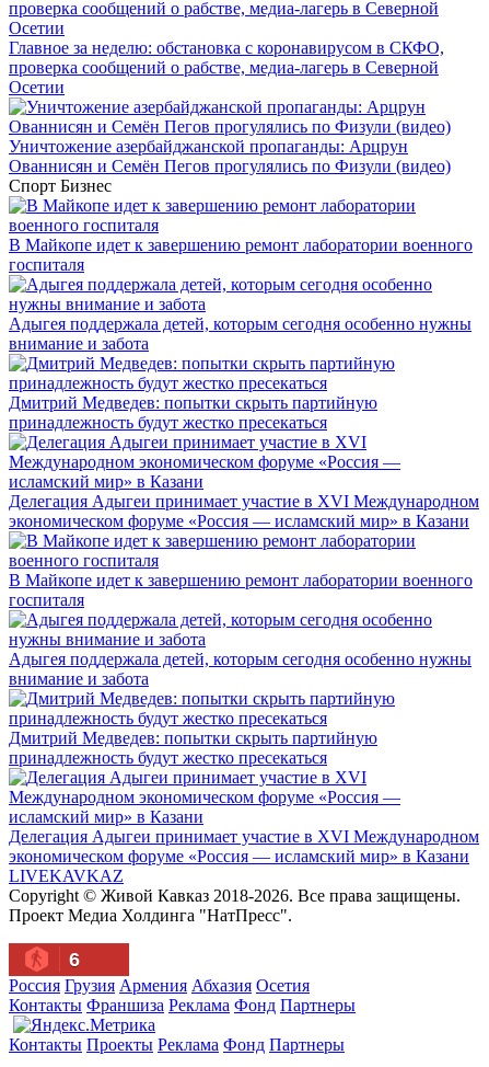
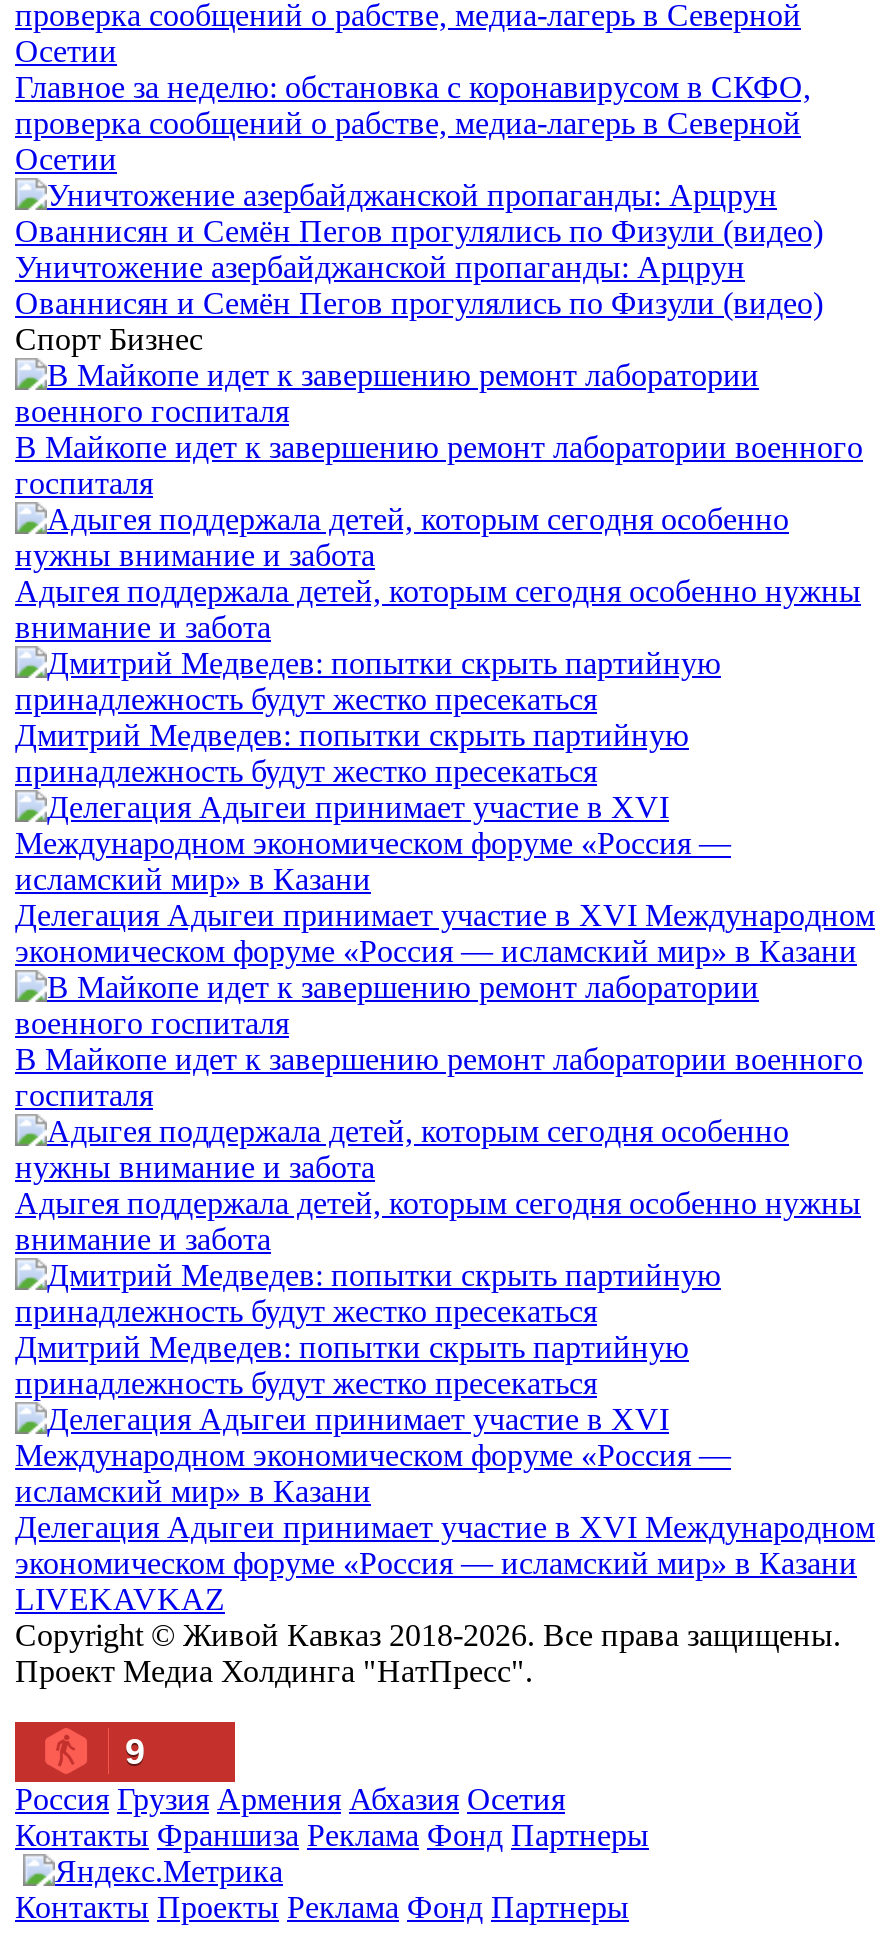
- 6
+ 9
